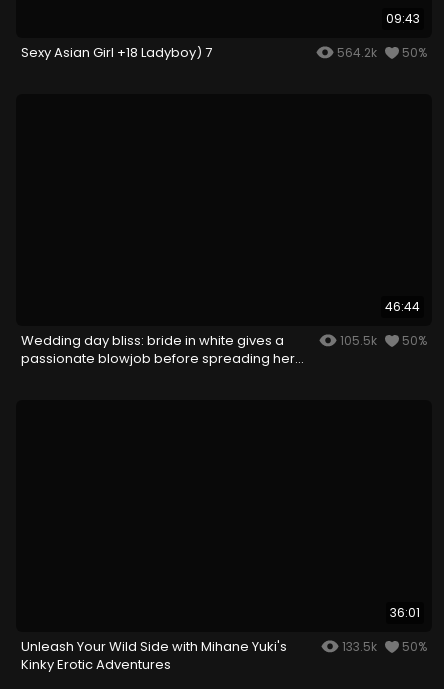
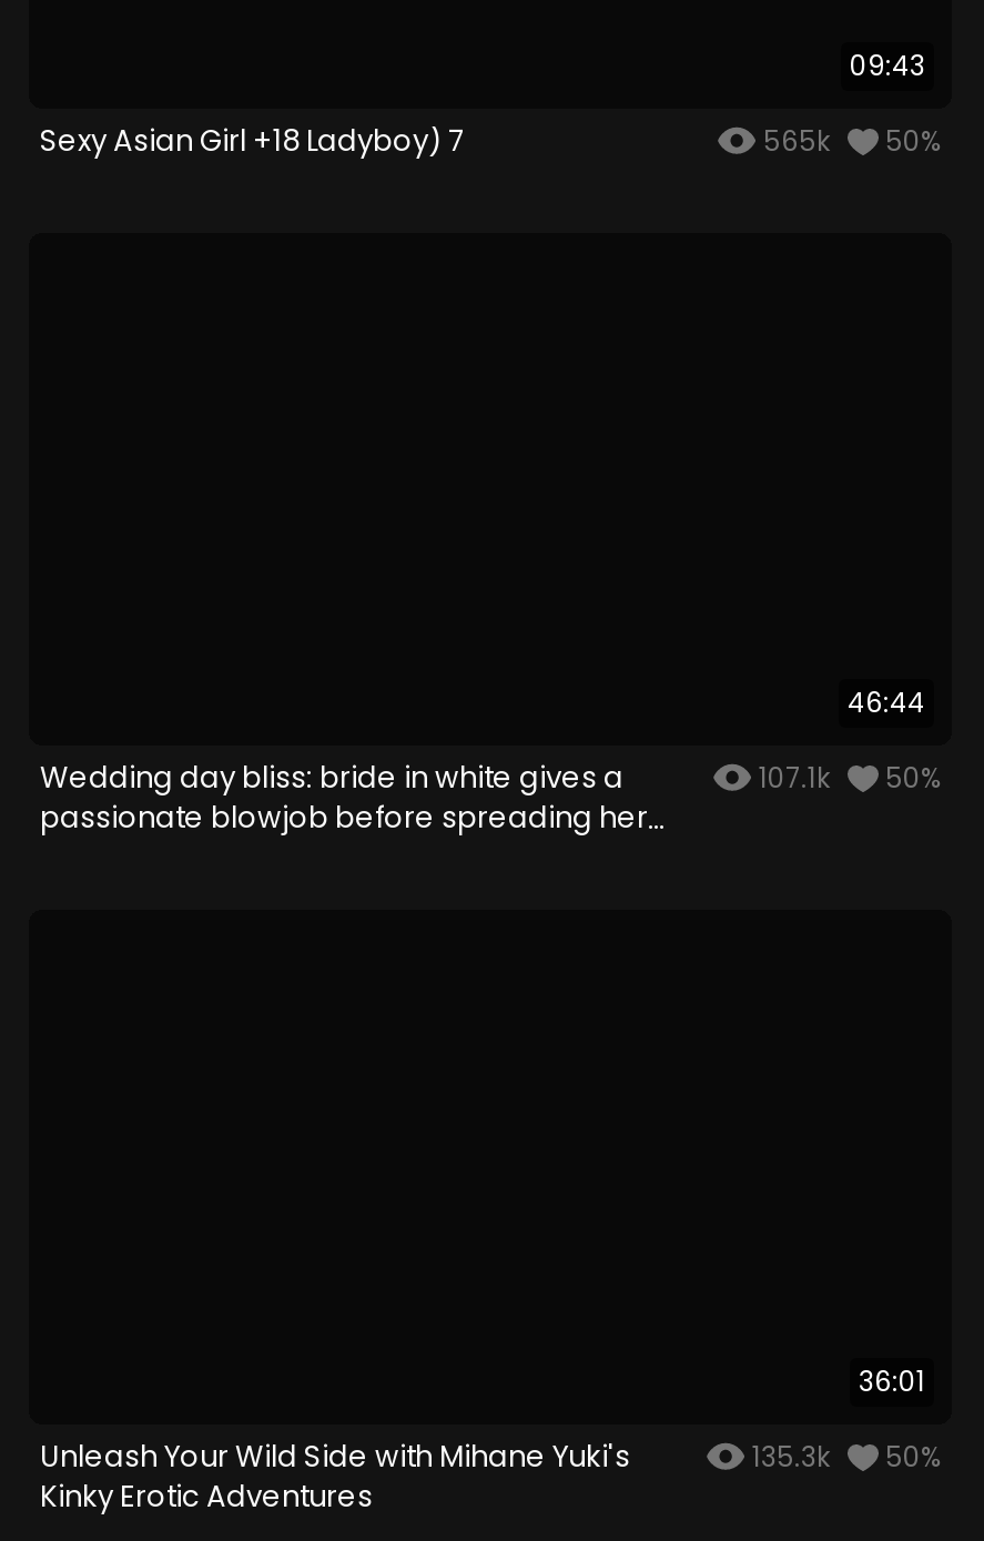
- 564.2k 50%
+ 565k 50%

- 105.5k 50%
+ 107.1k 50%

- 133.5k 50%
+ 135.3k 50%
